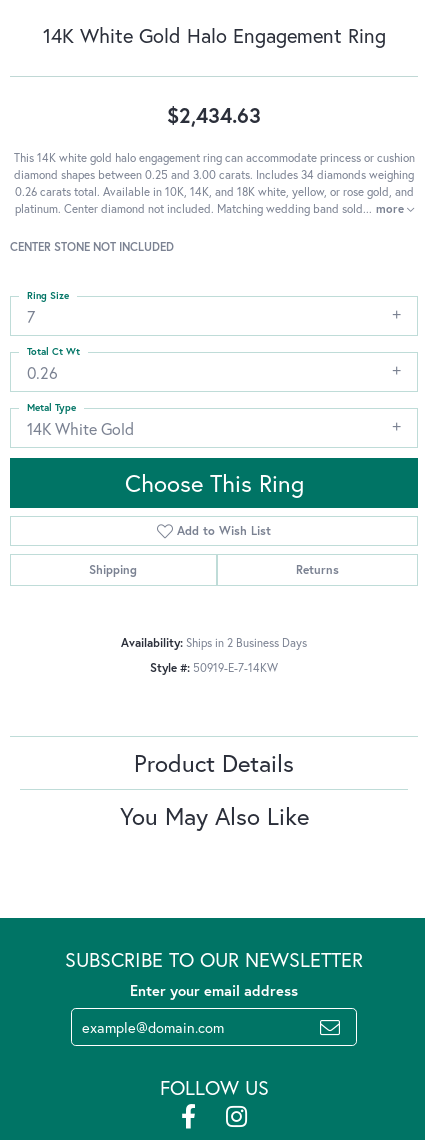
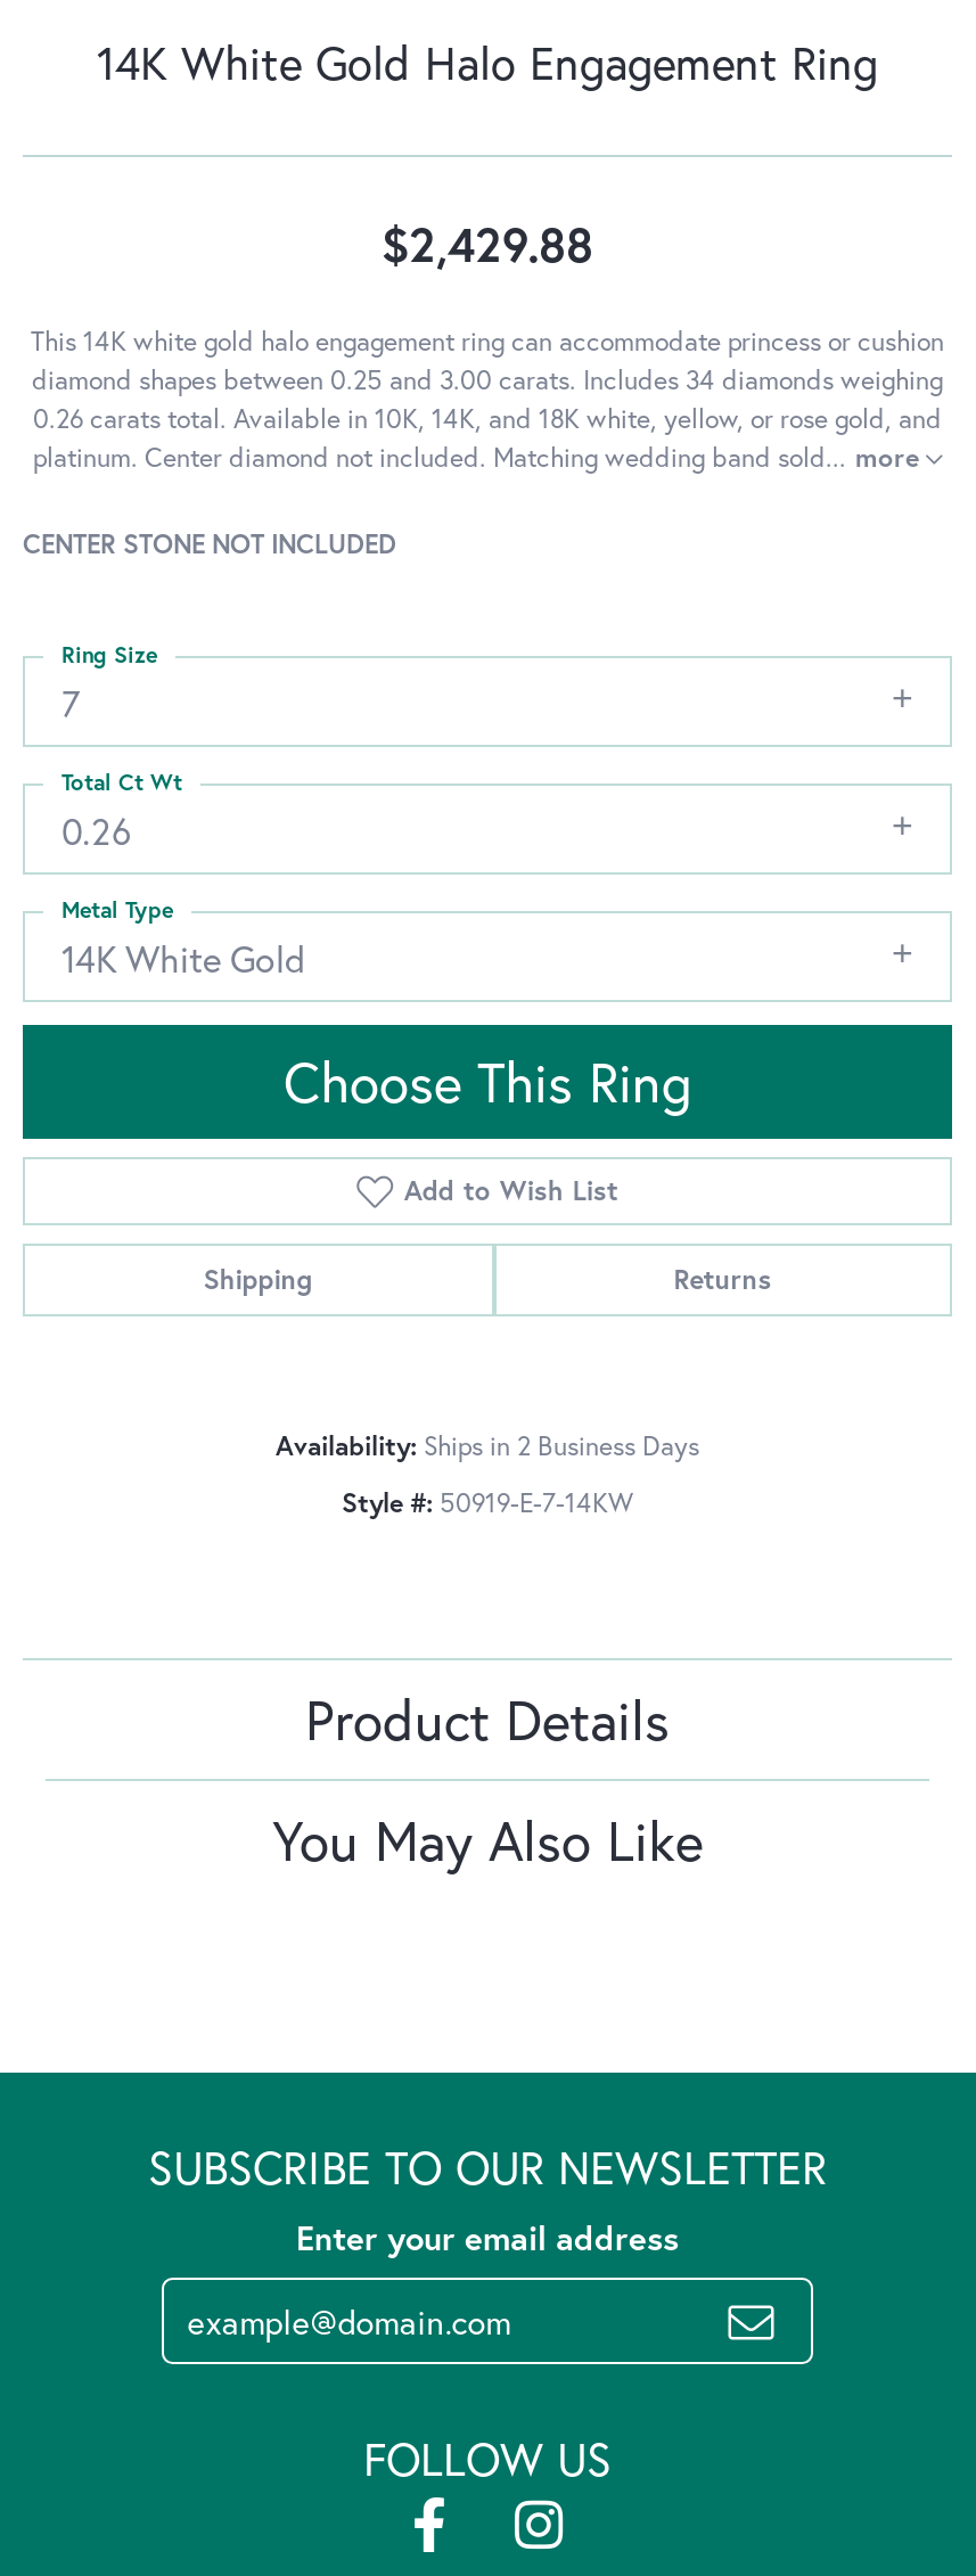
- $2,434.63
+ $2,429.88
